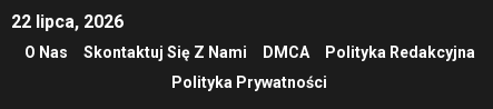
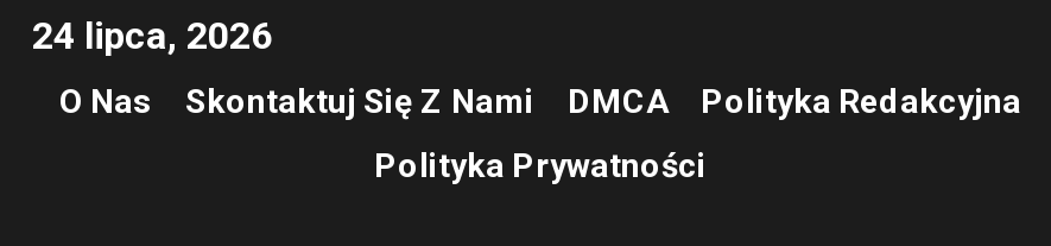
- 22 lipca, 2026
+ 24 lipca, 2026
